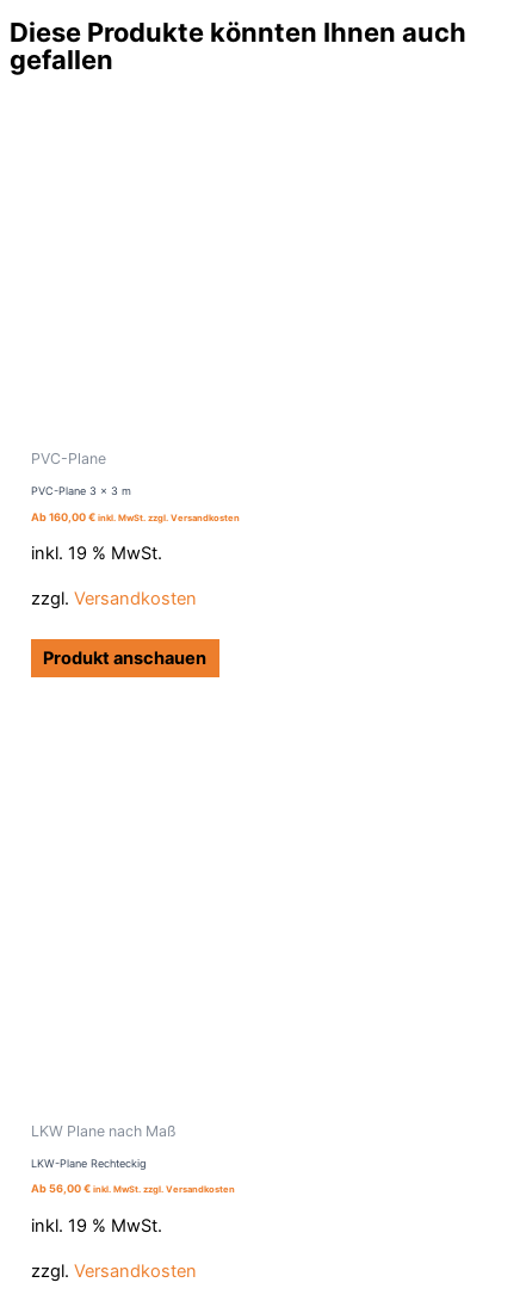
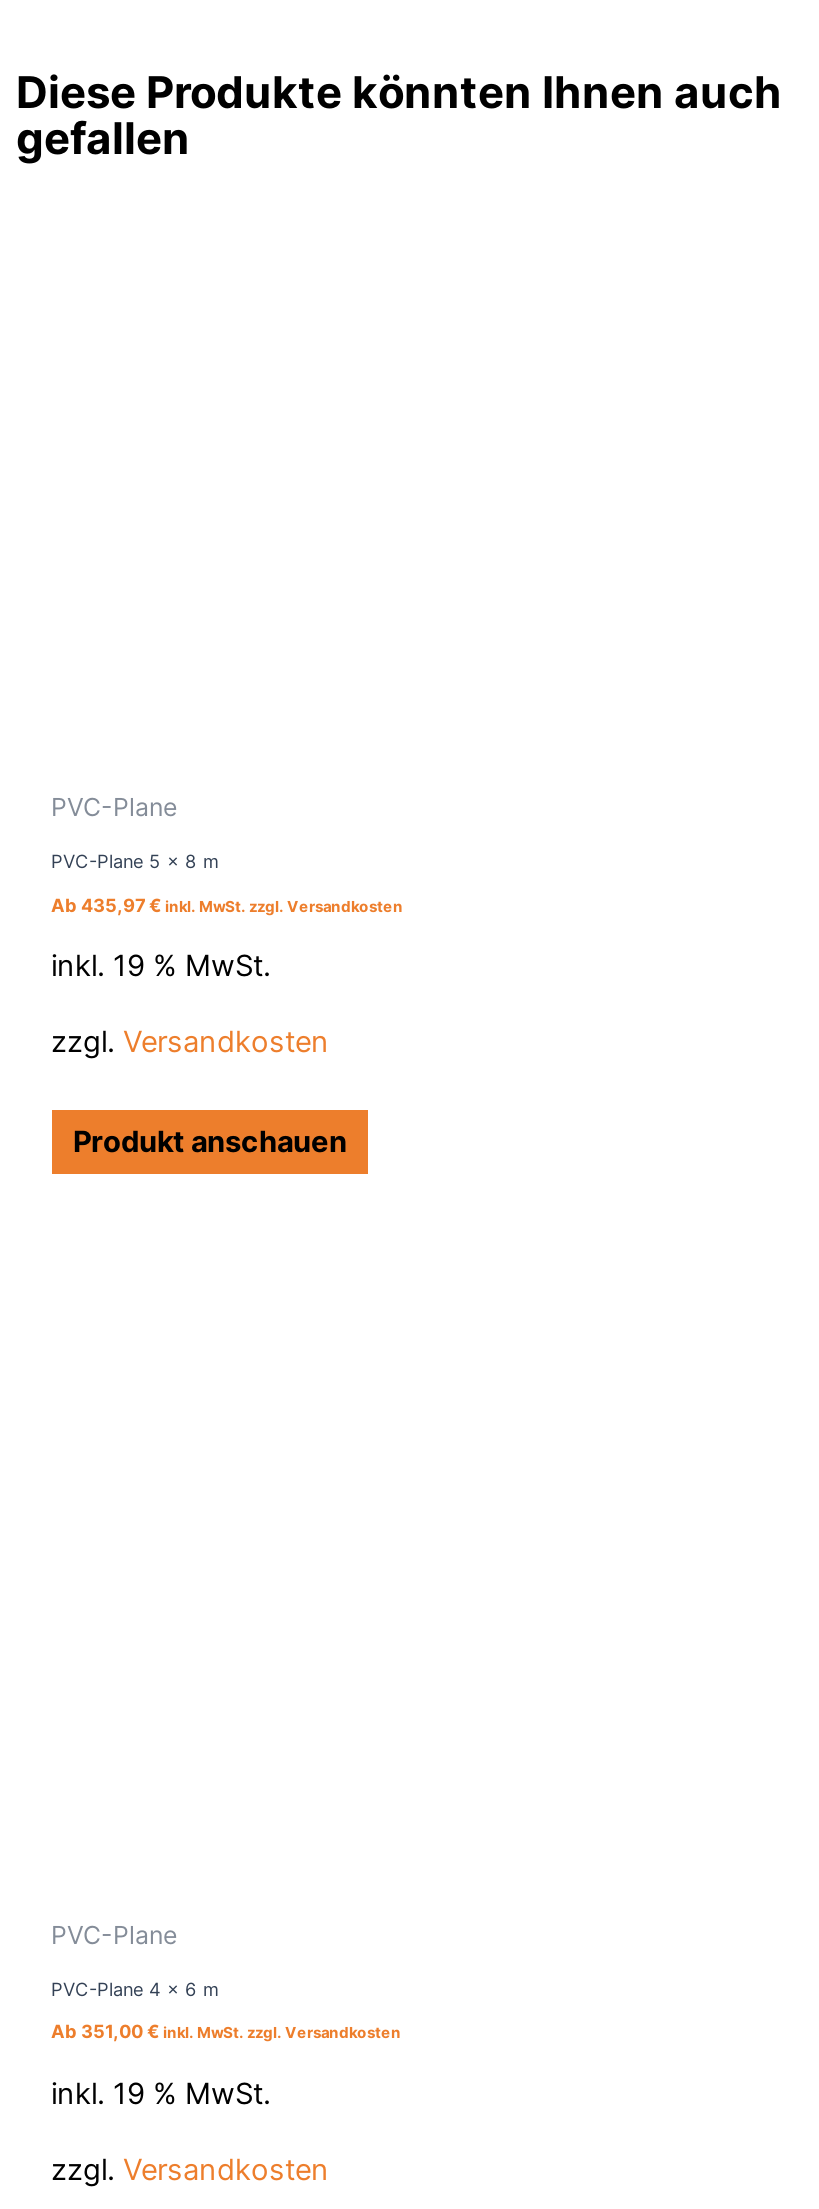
- PVC-Plane 3 x 3 m
+ PVC-Plane 5 x 8 m

- Ab 160,00 € inkl. MwSt. zzgl. Versandkosten
+ Ab 435,97 € inkl. MwSt. zzgl. Versandkosten

- LKW Plane nach Maß
+ PVC-Plane

- LKW-Plane Rechteckig
+ PVC-Plane 4 x 6 m

- Ab 56,00 € inkl. MwSt. zzgl. Versandkosten
+ Ab 351,00 € inkl. MwSt. zzgl. Versandkosten
